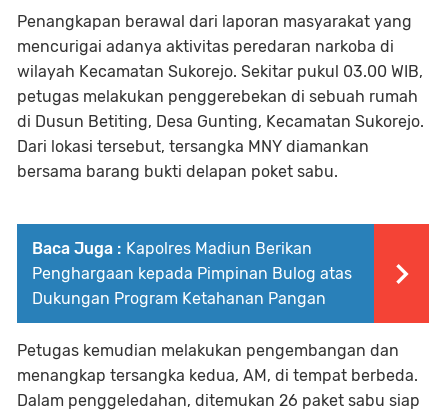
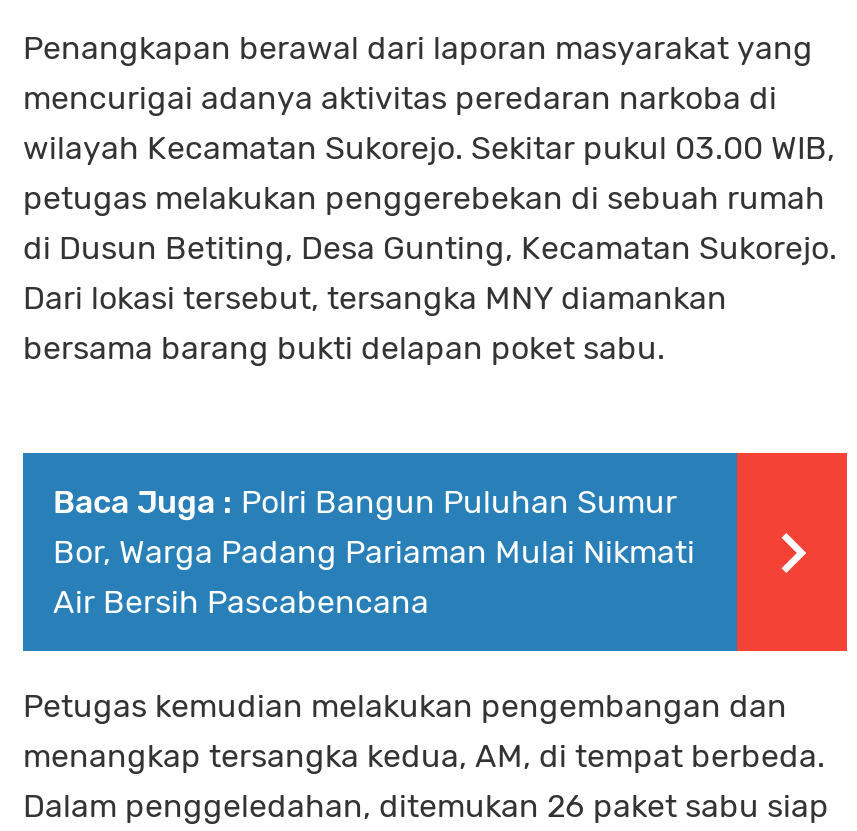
- Baca Juga : Kapolres Madiun Berikan
- Penghargaan kepada Pimpinan Bulog atas
- Dukungan Program Ketahanan Pangan
+ Baca Juga : Polri Bangun Puluhan Sumur
+ Bor, Warga Padang Pariaman Mulai Nikmati
+ Air Bersih Pascabencana
